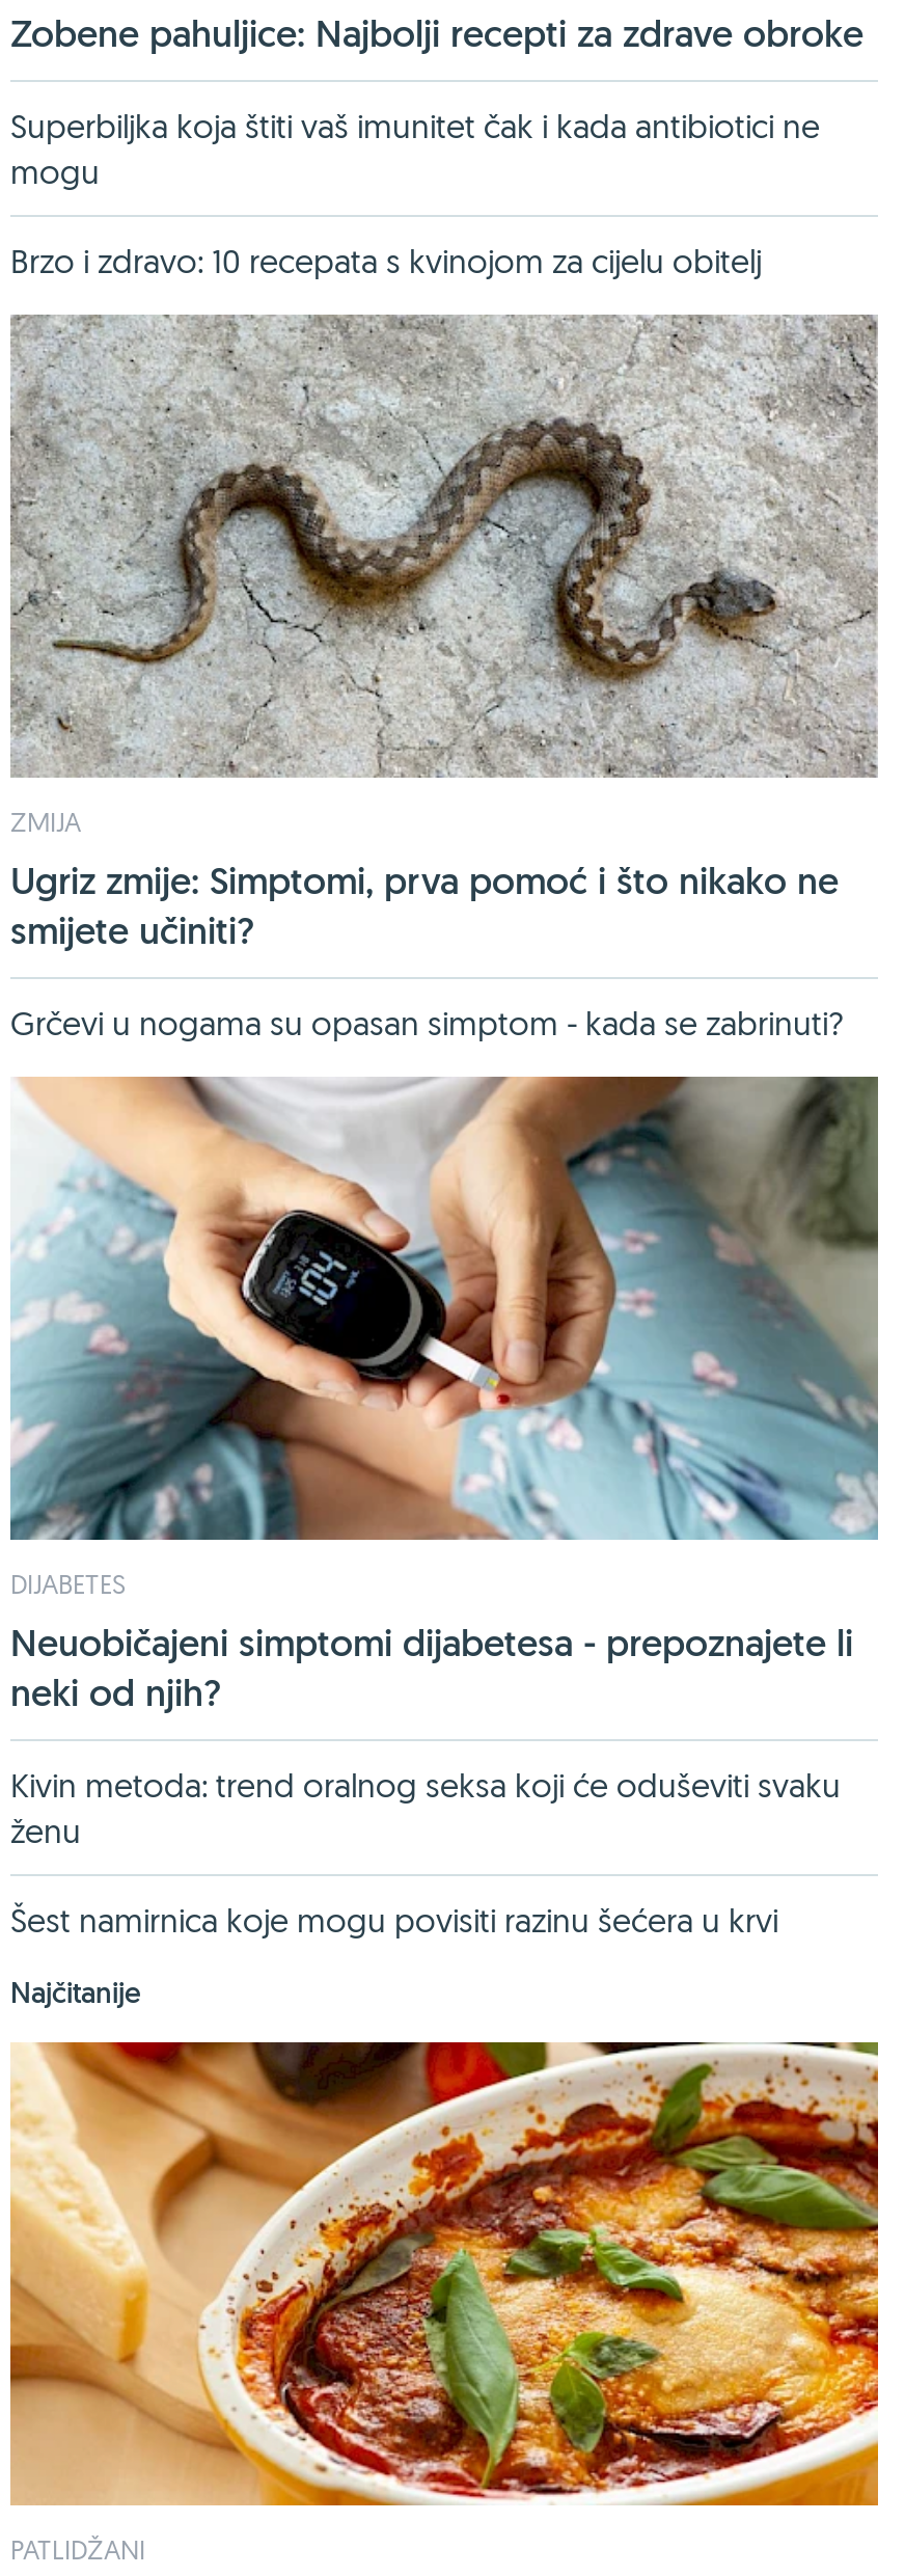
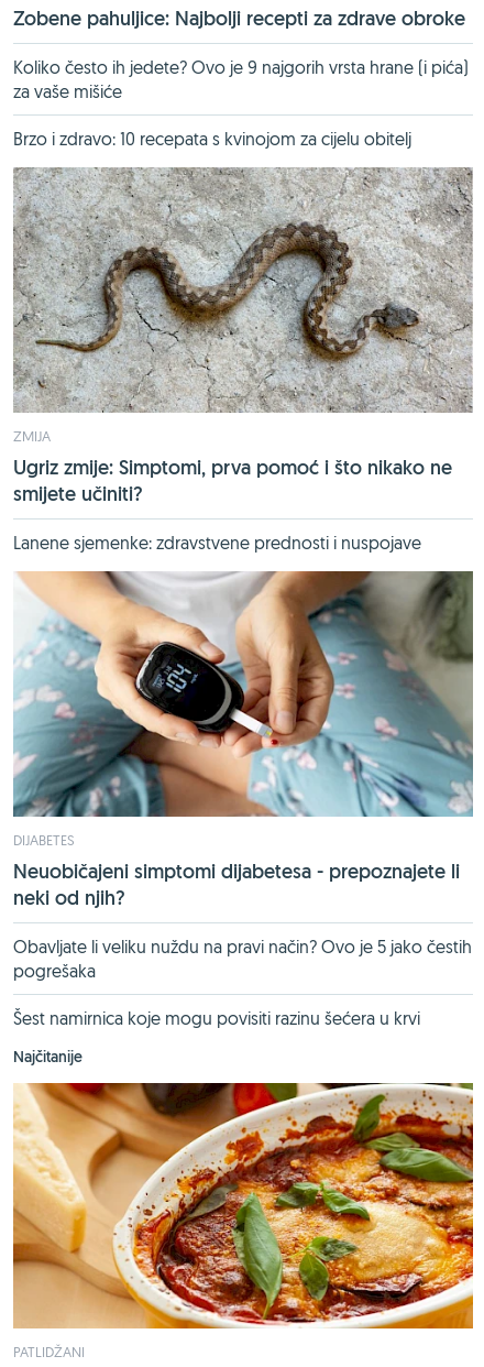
- Superbiljka koja štiti vaš imunitet čak i kada antibiotici ne
- mogu
+ Koliko često ih jedete? Ovo je 9 najgorih vrsta hrane (i pića)
+ za vaše mišiće

- Grčevi u nogama su opasan simptom - kada se zabrinuti?
+ Lanene sjemenke: zdravstvene prednosti i nuspojave

- Kivin metoda: trend oralnog seksa koji će oduševiti svaku
- ženu
+ Obavljate li veliku nuždu na pravi način? Ovo je 5 jako čestih
+ pogrešaka
